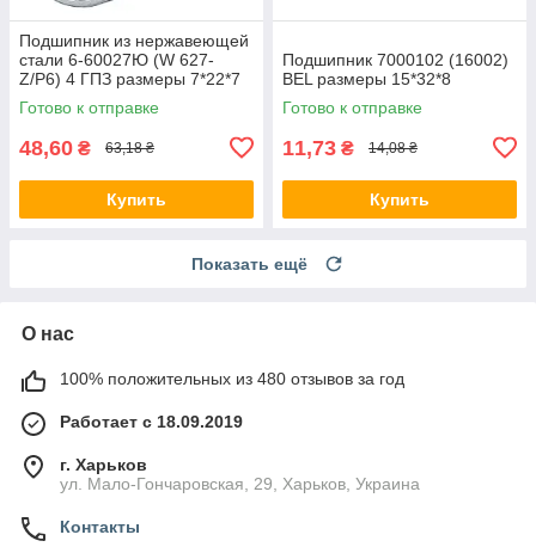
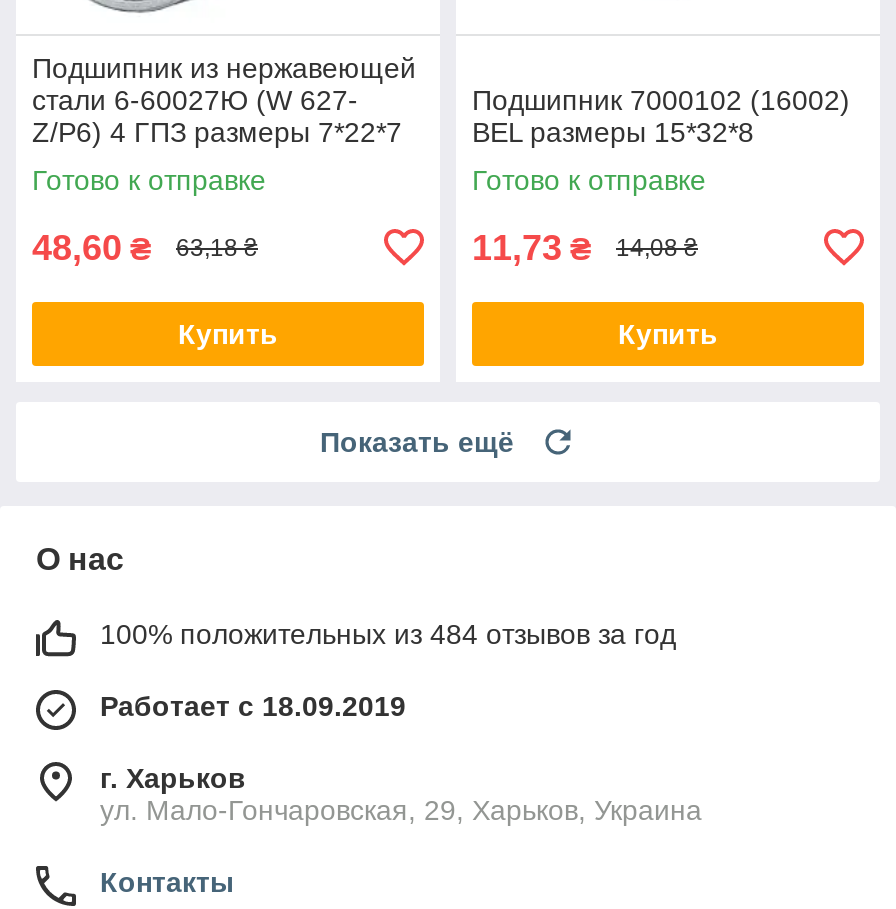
- 100% положительных из 480 отзывов за год
+ 100% положительных из 484 отзывов за год
